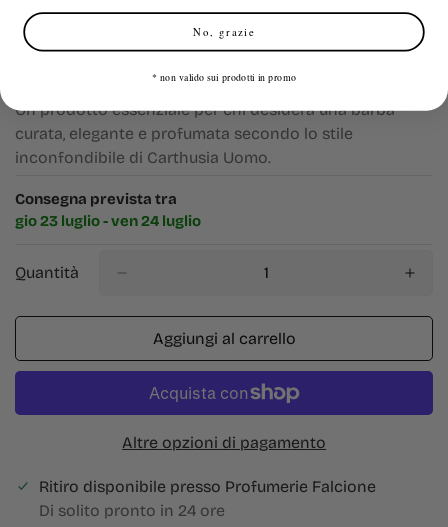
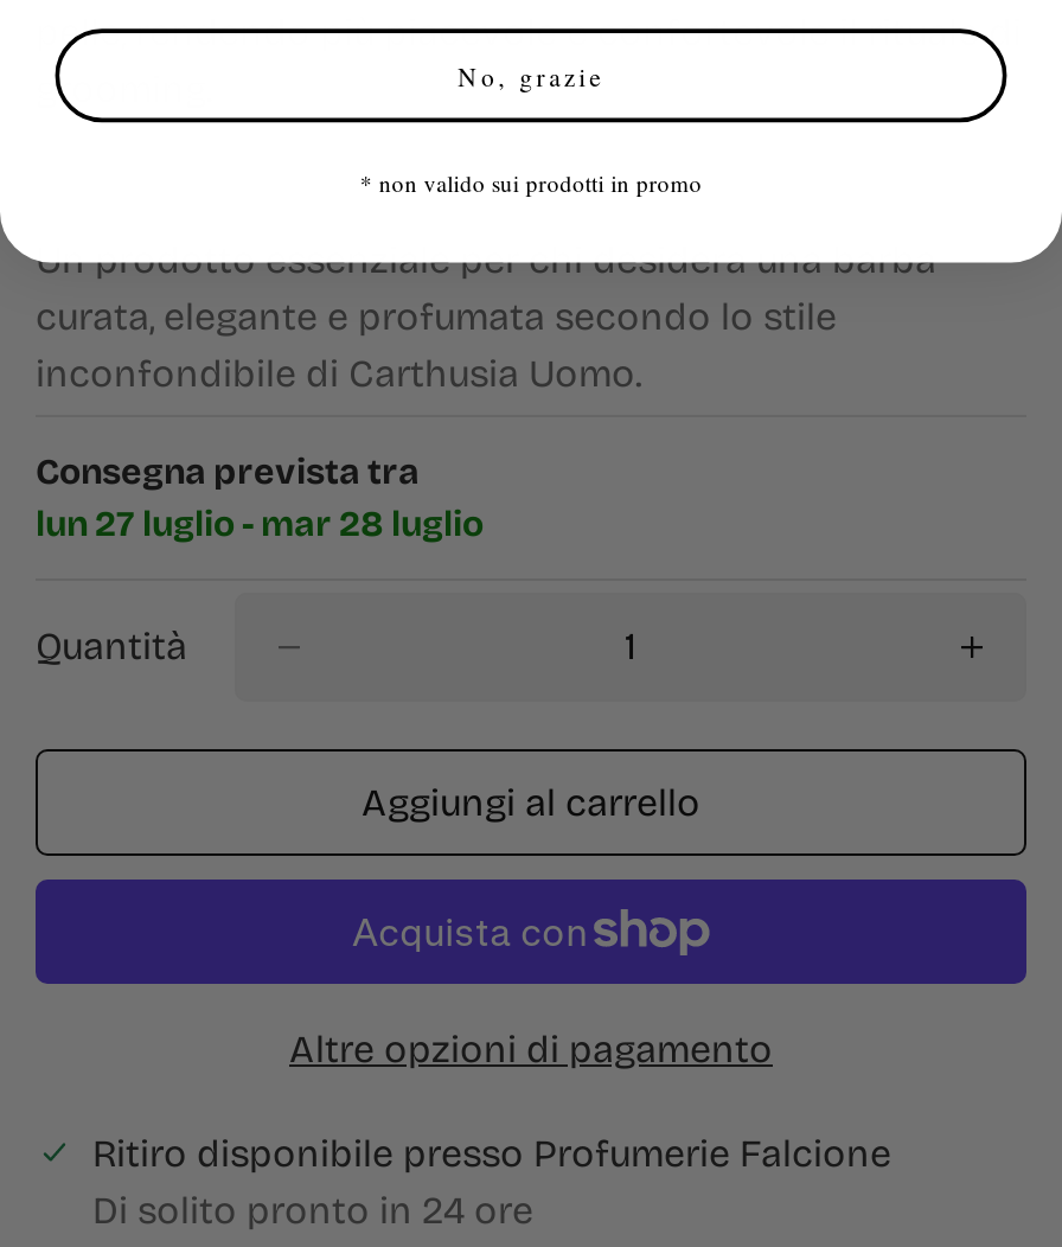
- gio 23 luglio - ven 24 luglio
+ lun 27 luglio - mar 28 luglio
